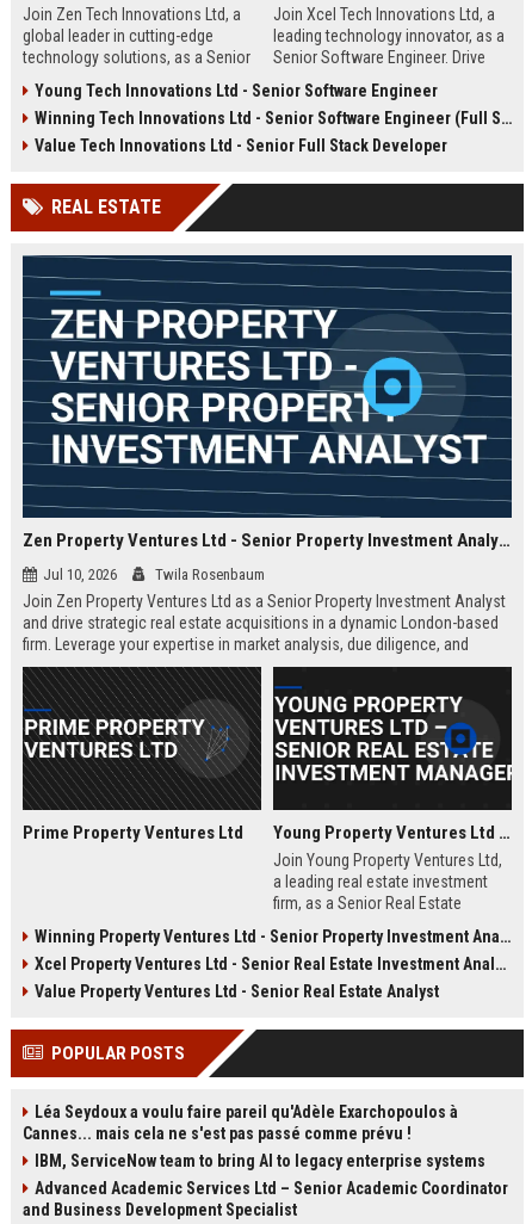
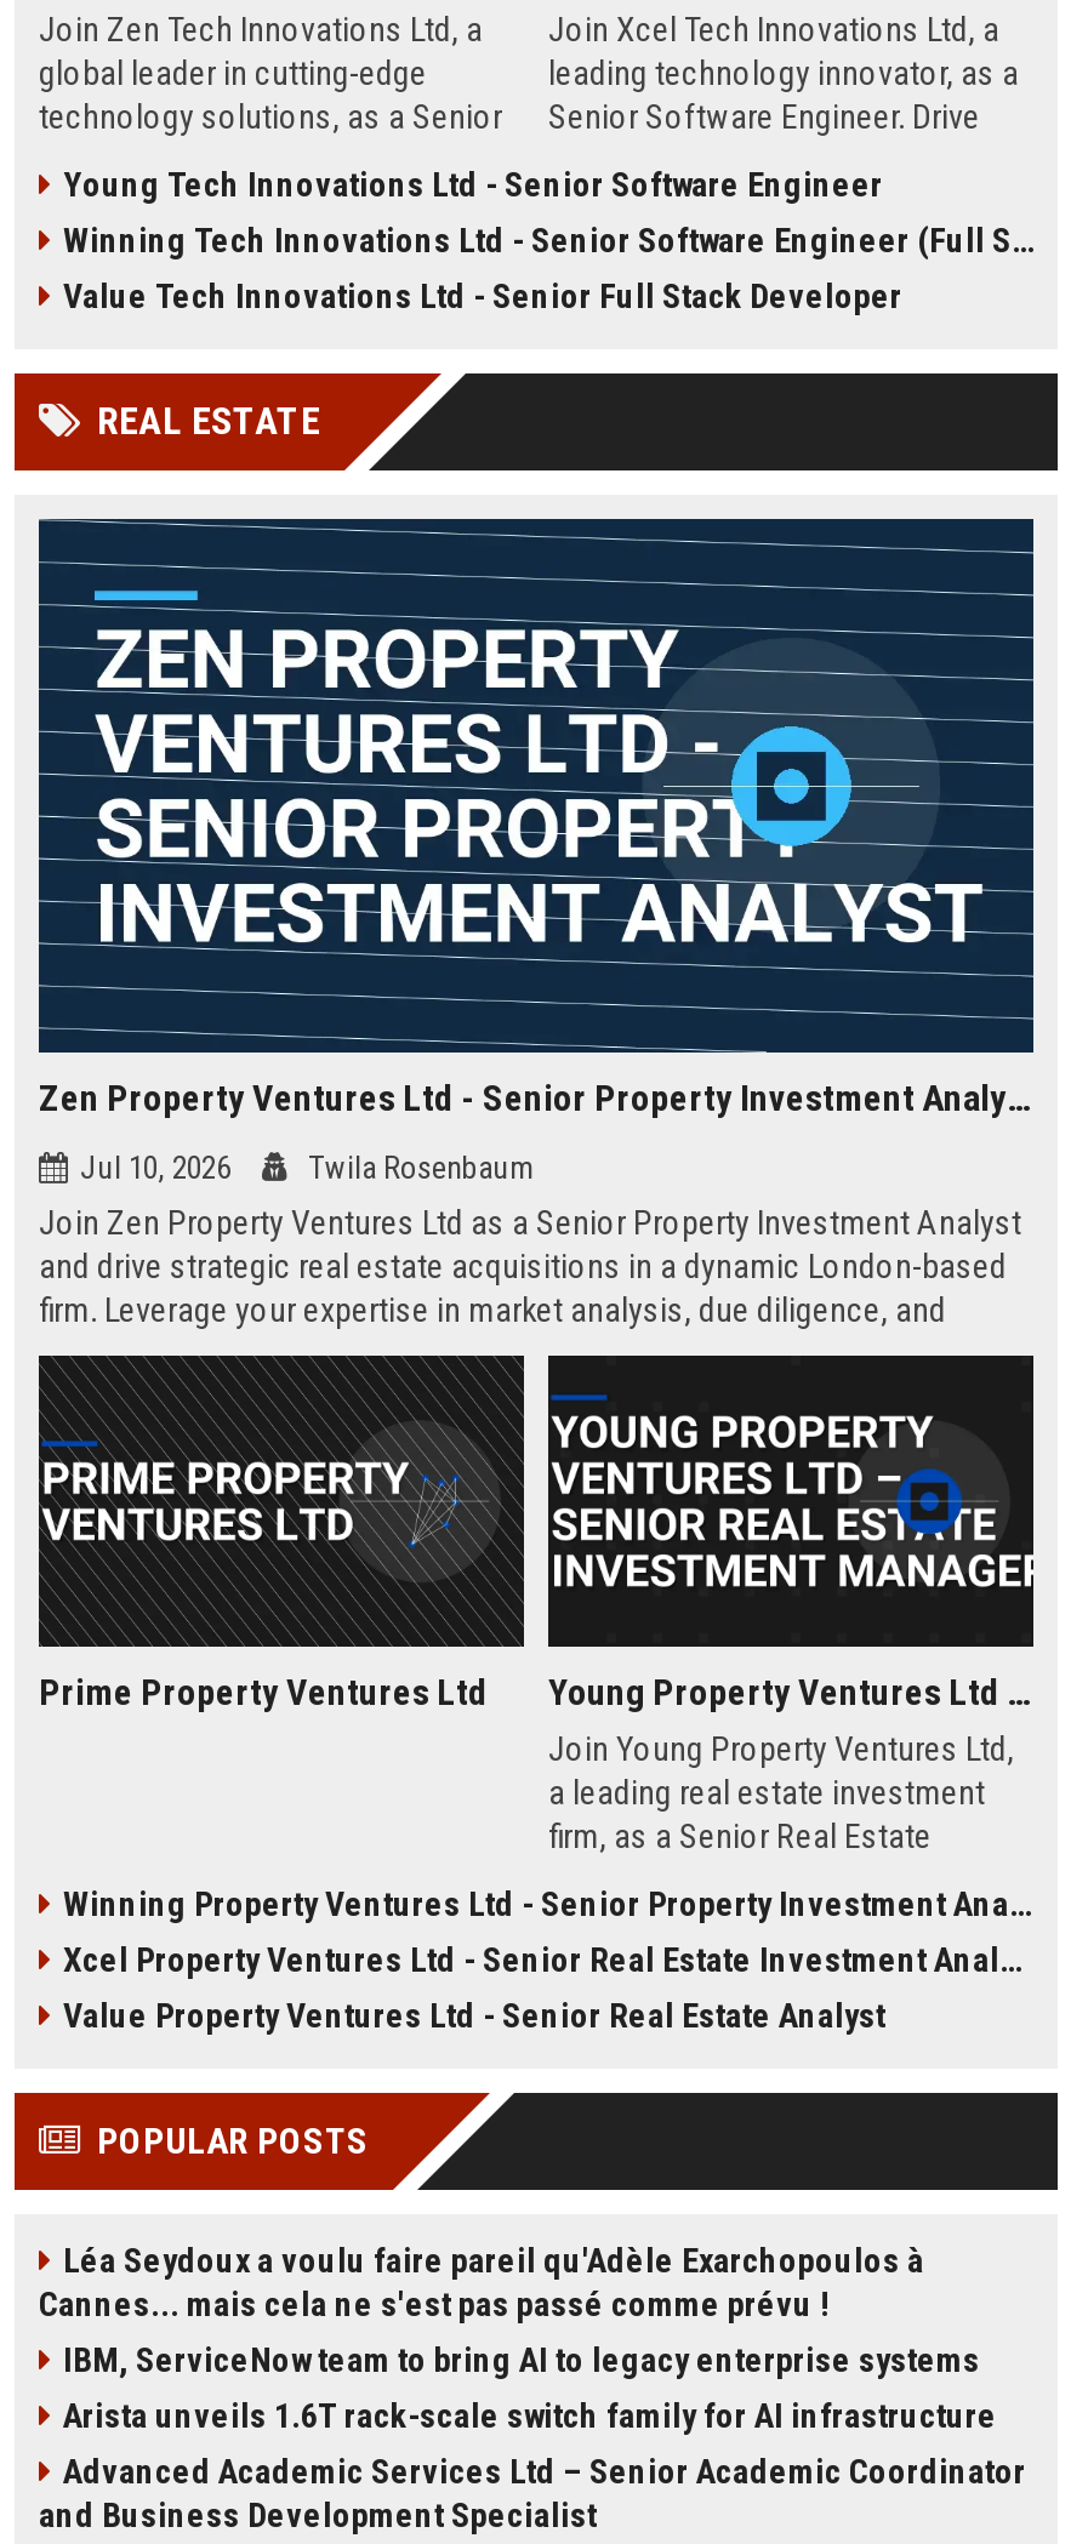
+ Arista unveils 1.6T rack-scale switch family for AI infrastructure
